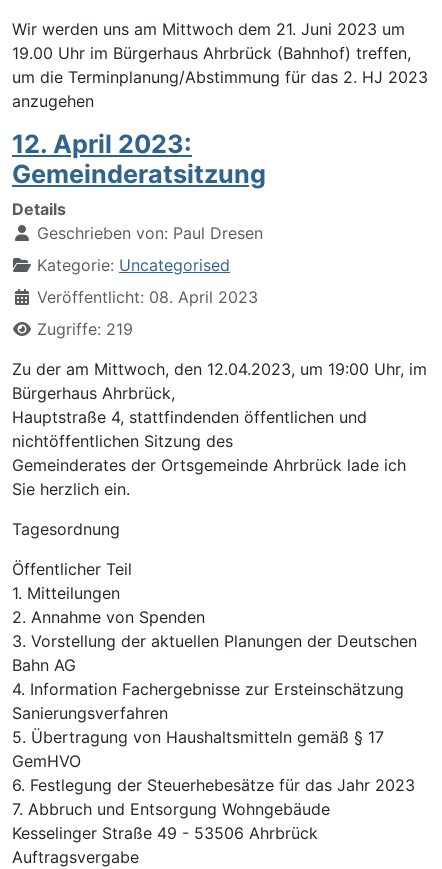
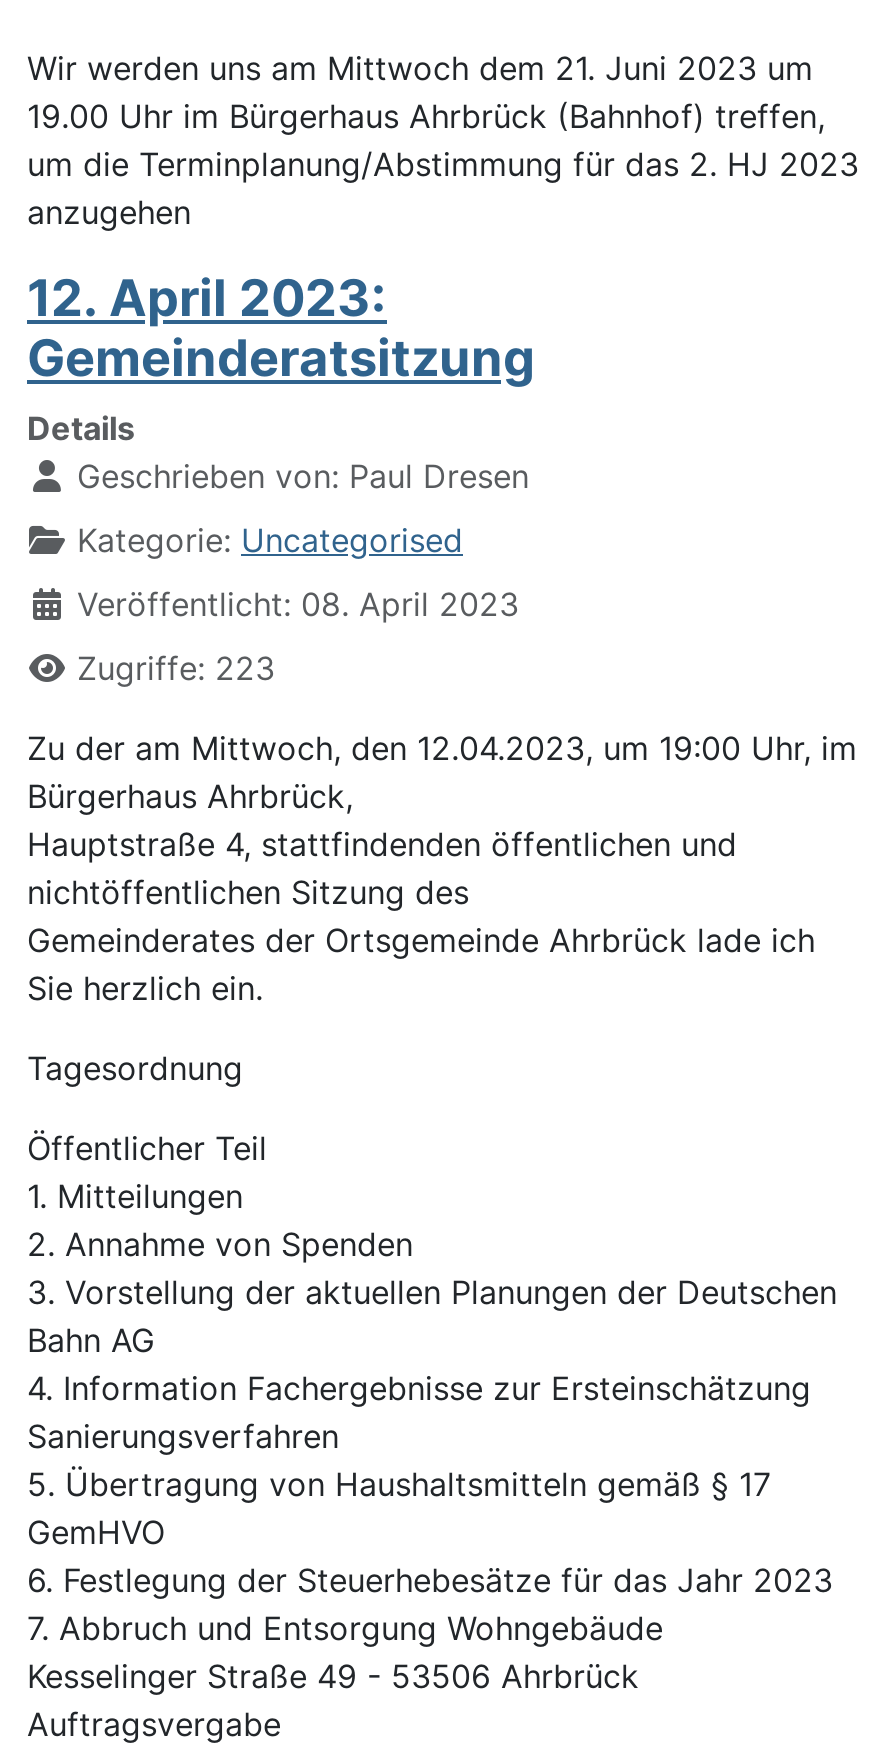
- Zugriffe: 219
+ Zugriffe: 223
